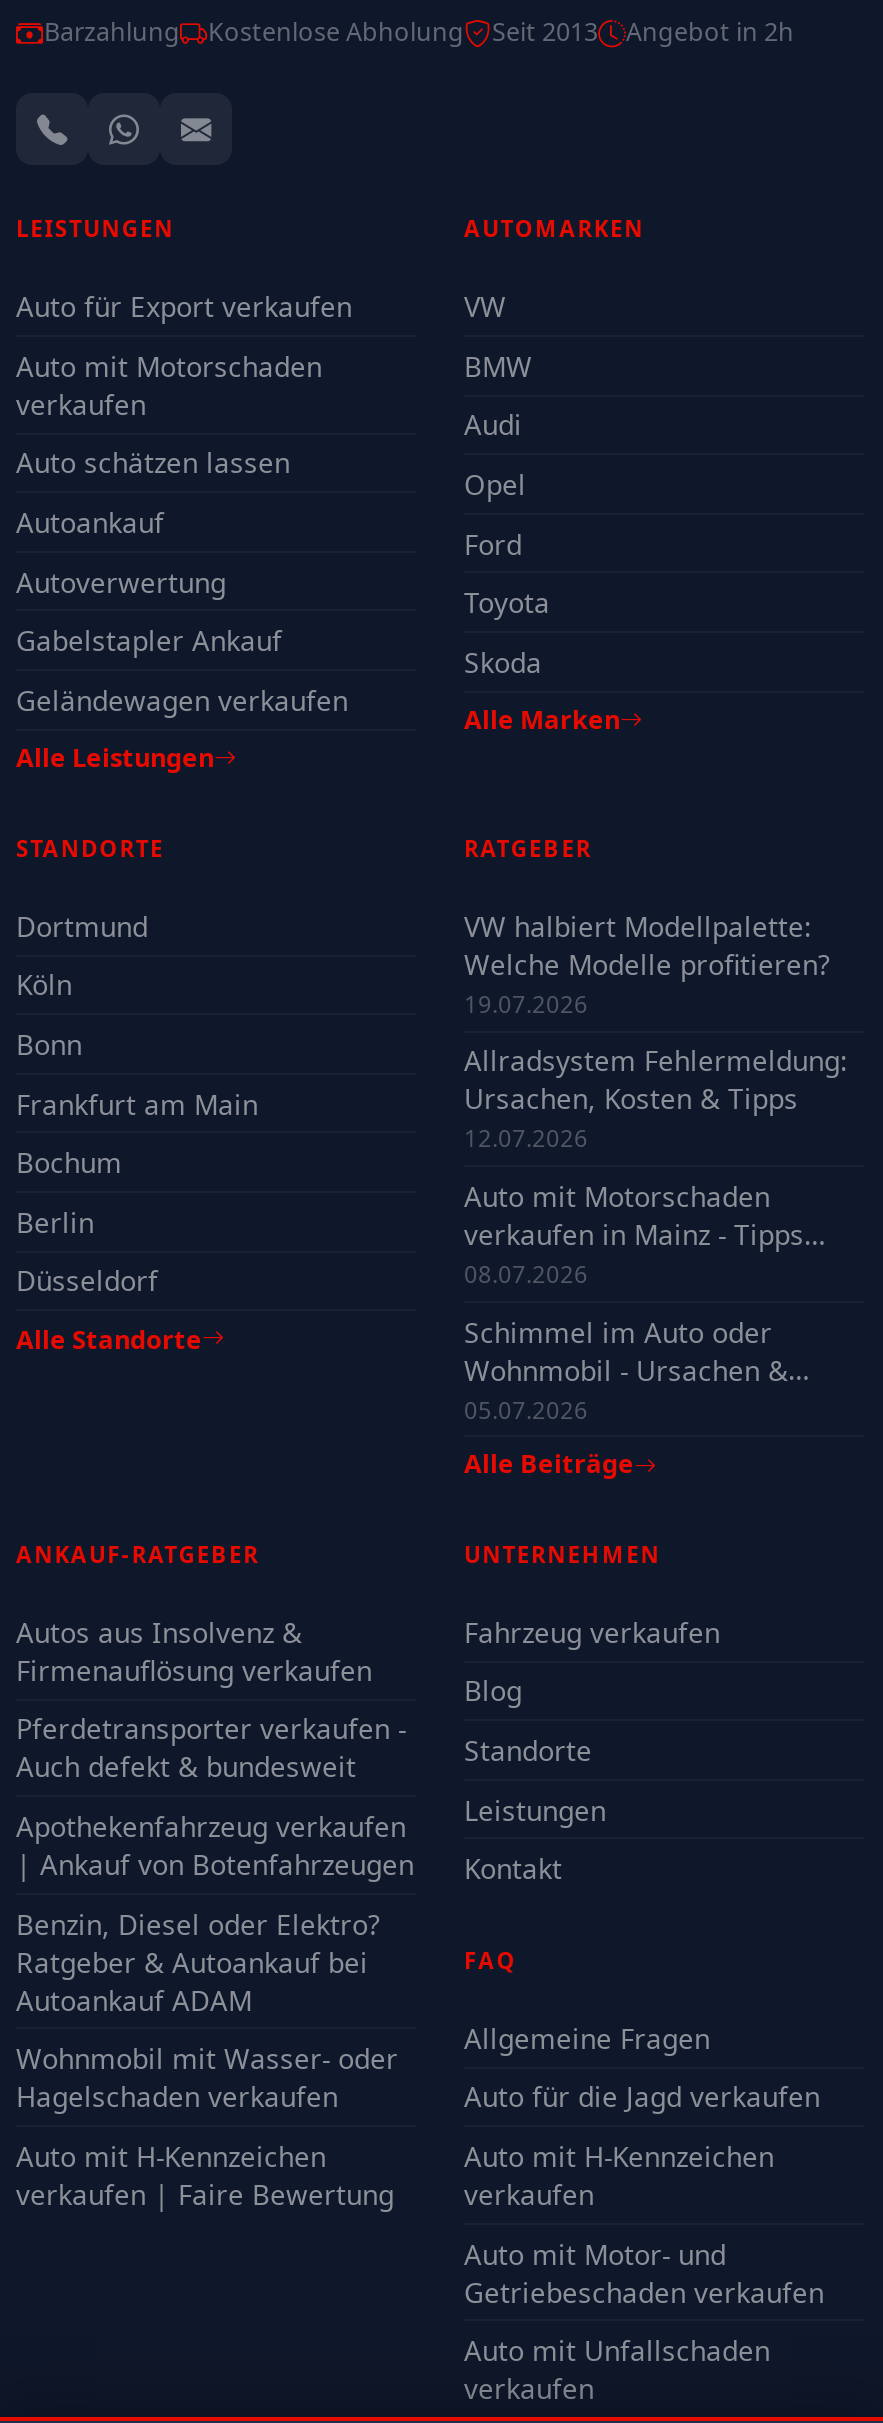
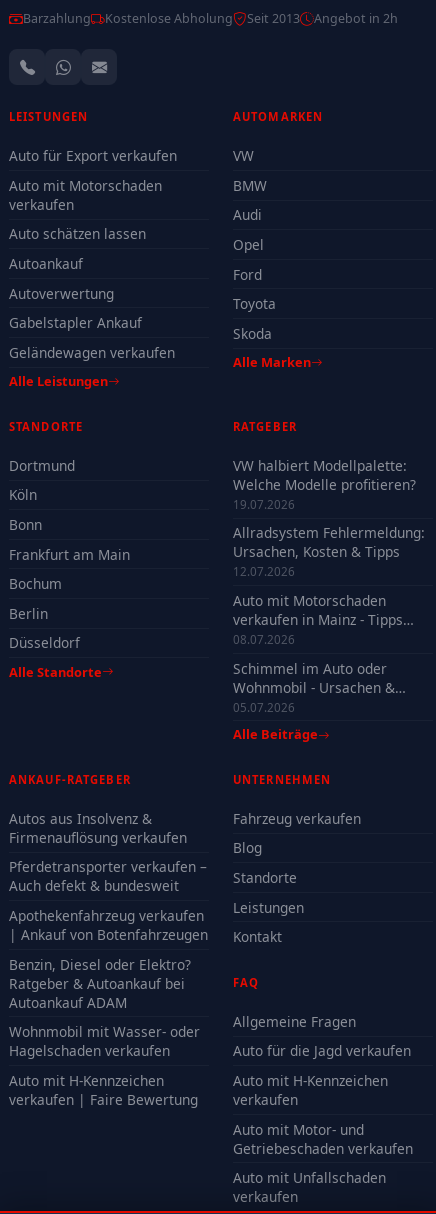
- Pferdetransporter verkaufen -
+ Pferdetransporter verkaufen –
